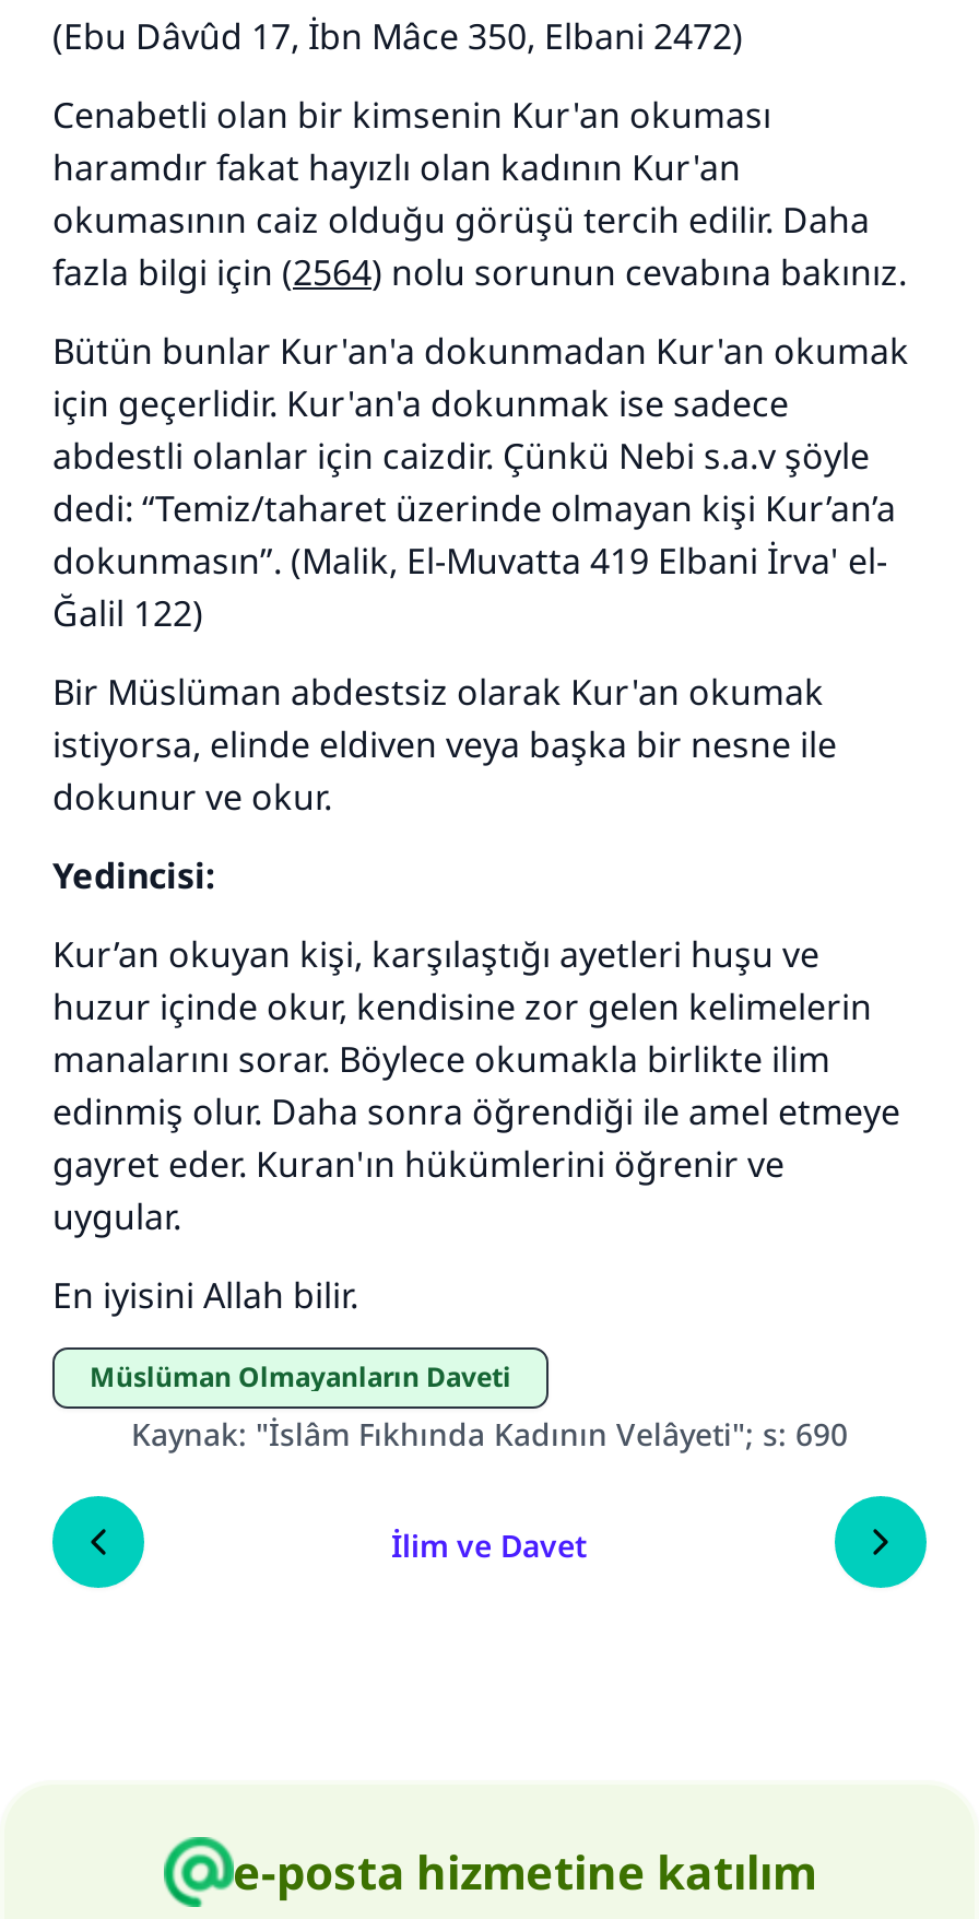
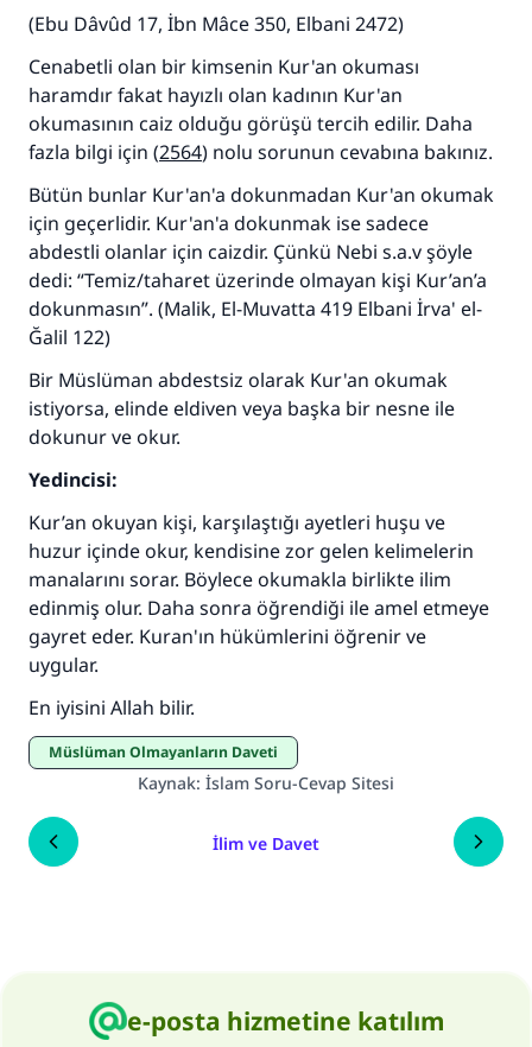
- Kaynak: "İslâm Fıkhında Kadının Velâyeti"; s: 690
+ Kaynak: İslam Soru-Cevap Sitesi
